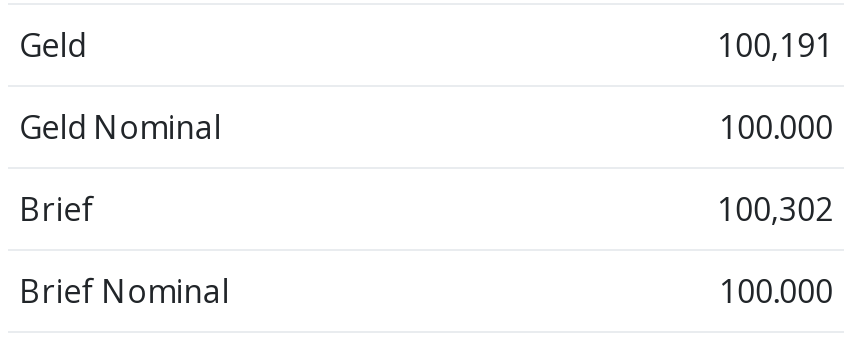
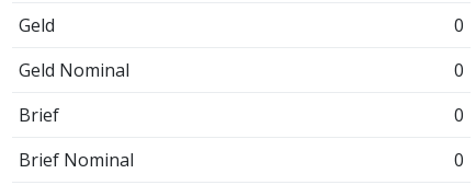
- 100,191
+ 0

- 100.000
+ 0

- 100,302
+ 0

- 100.000
+ 0
